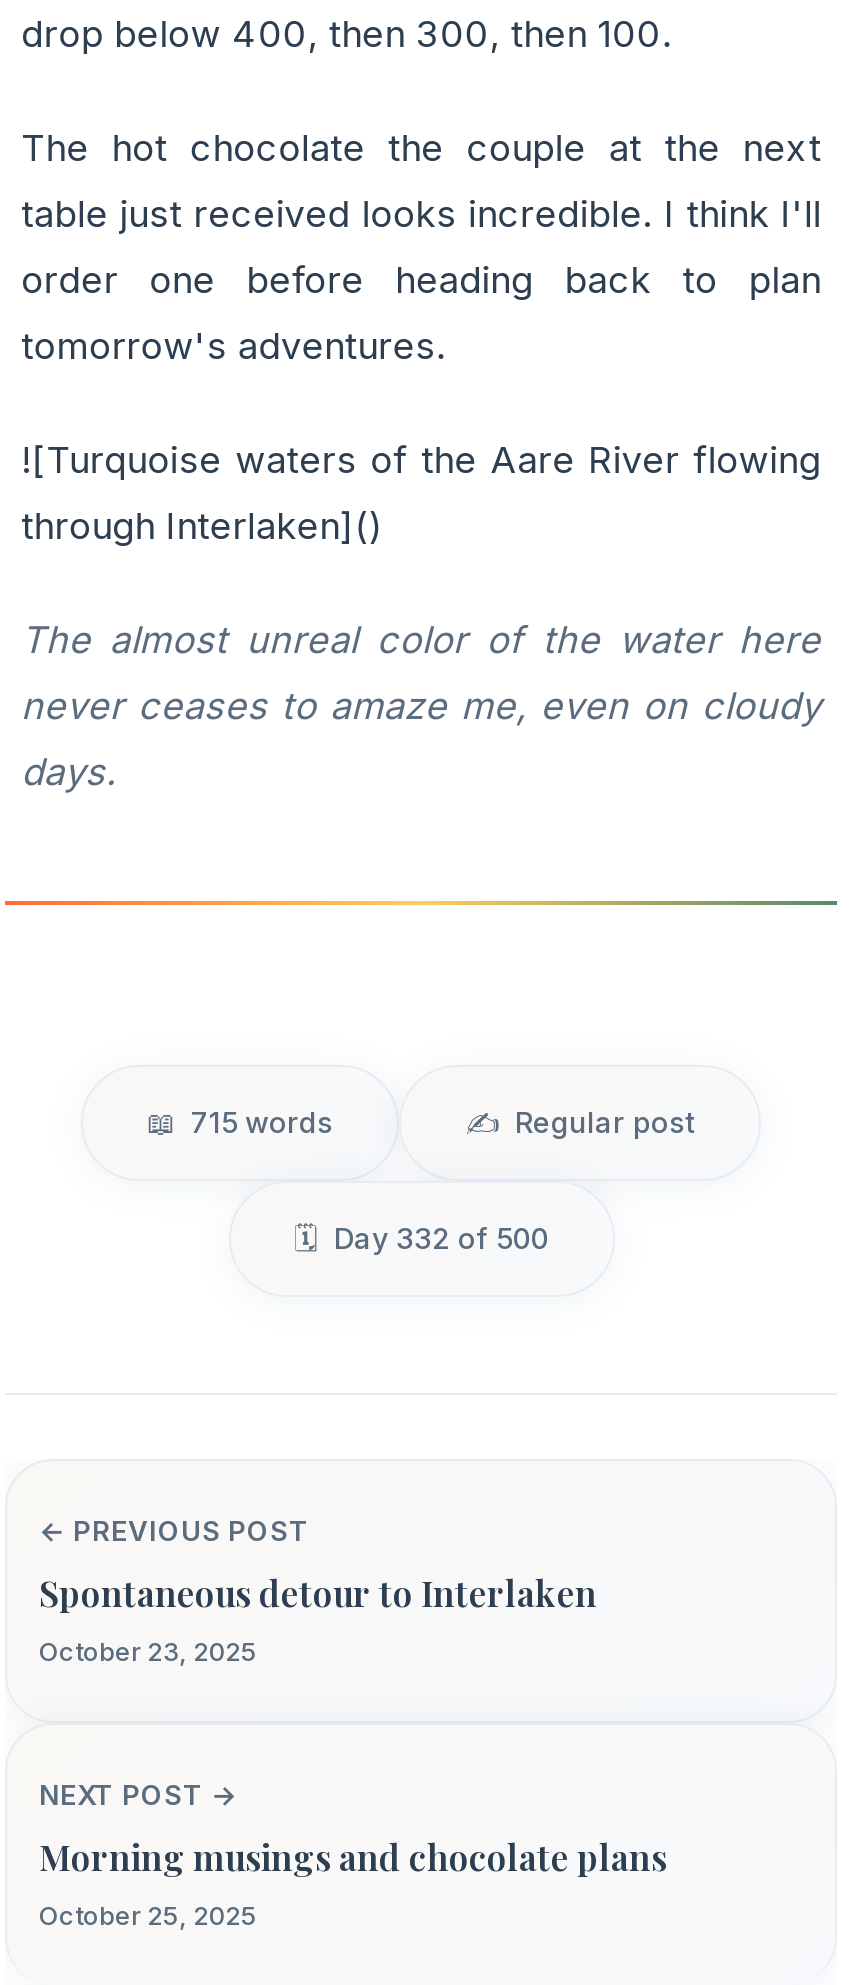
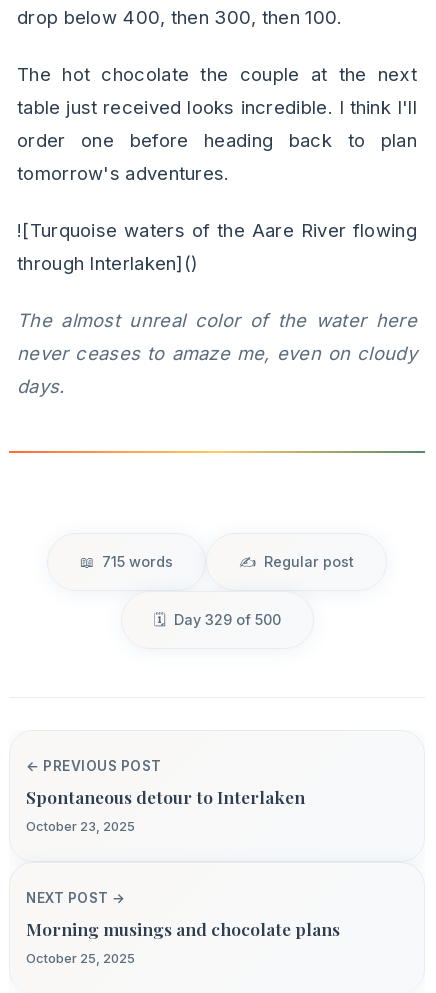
- Day 332 of 500
+ Day 329 of 500
